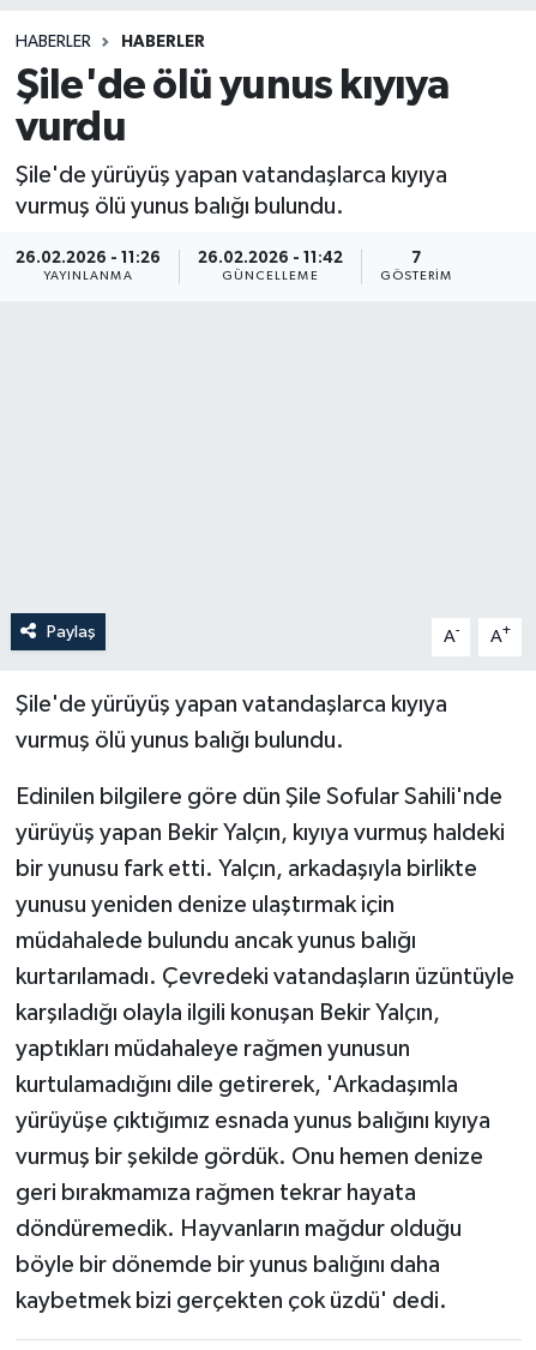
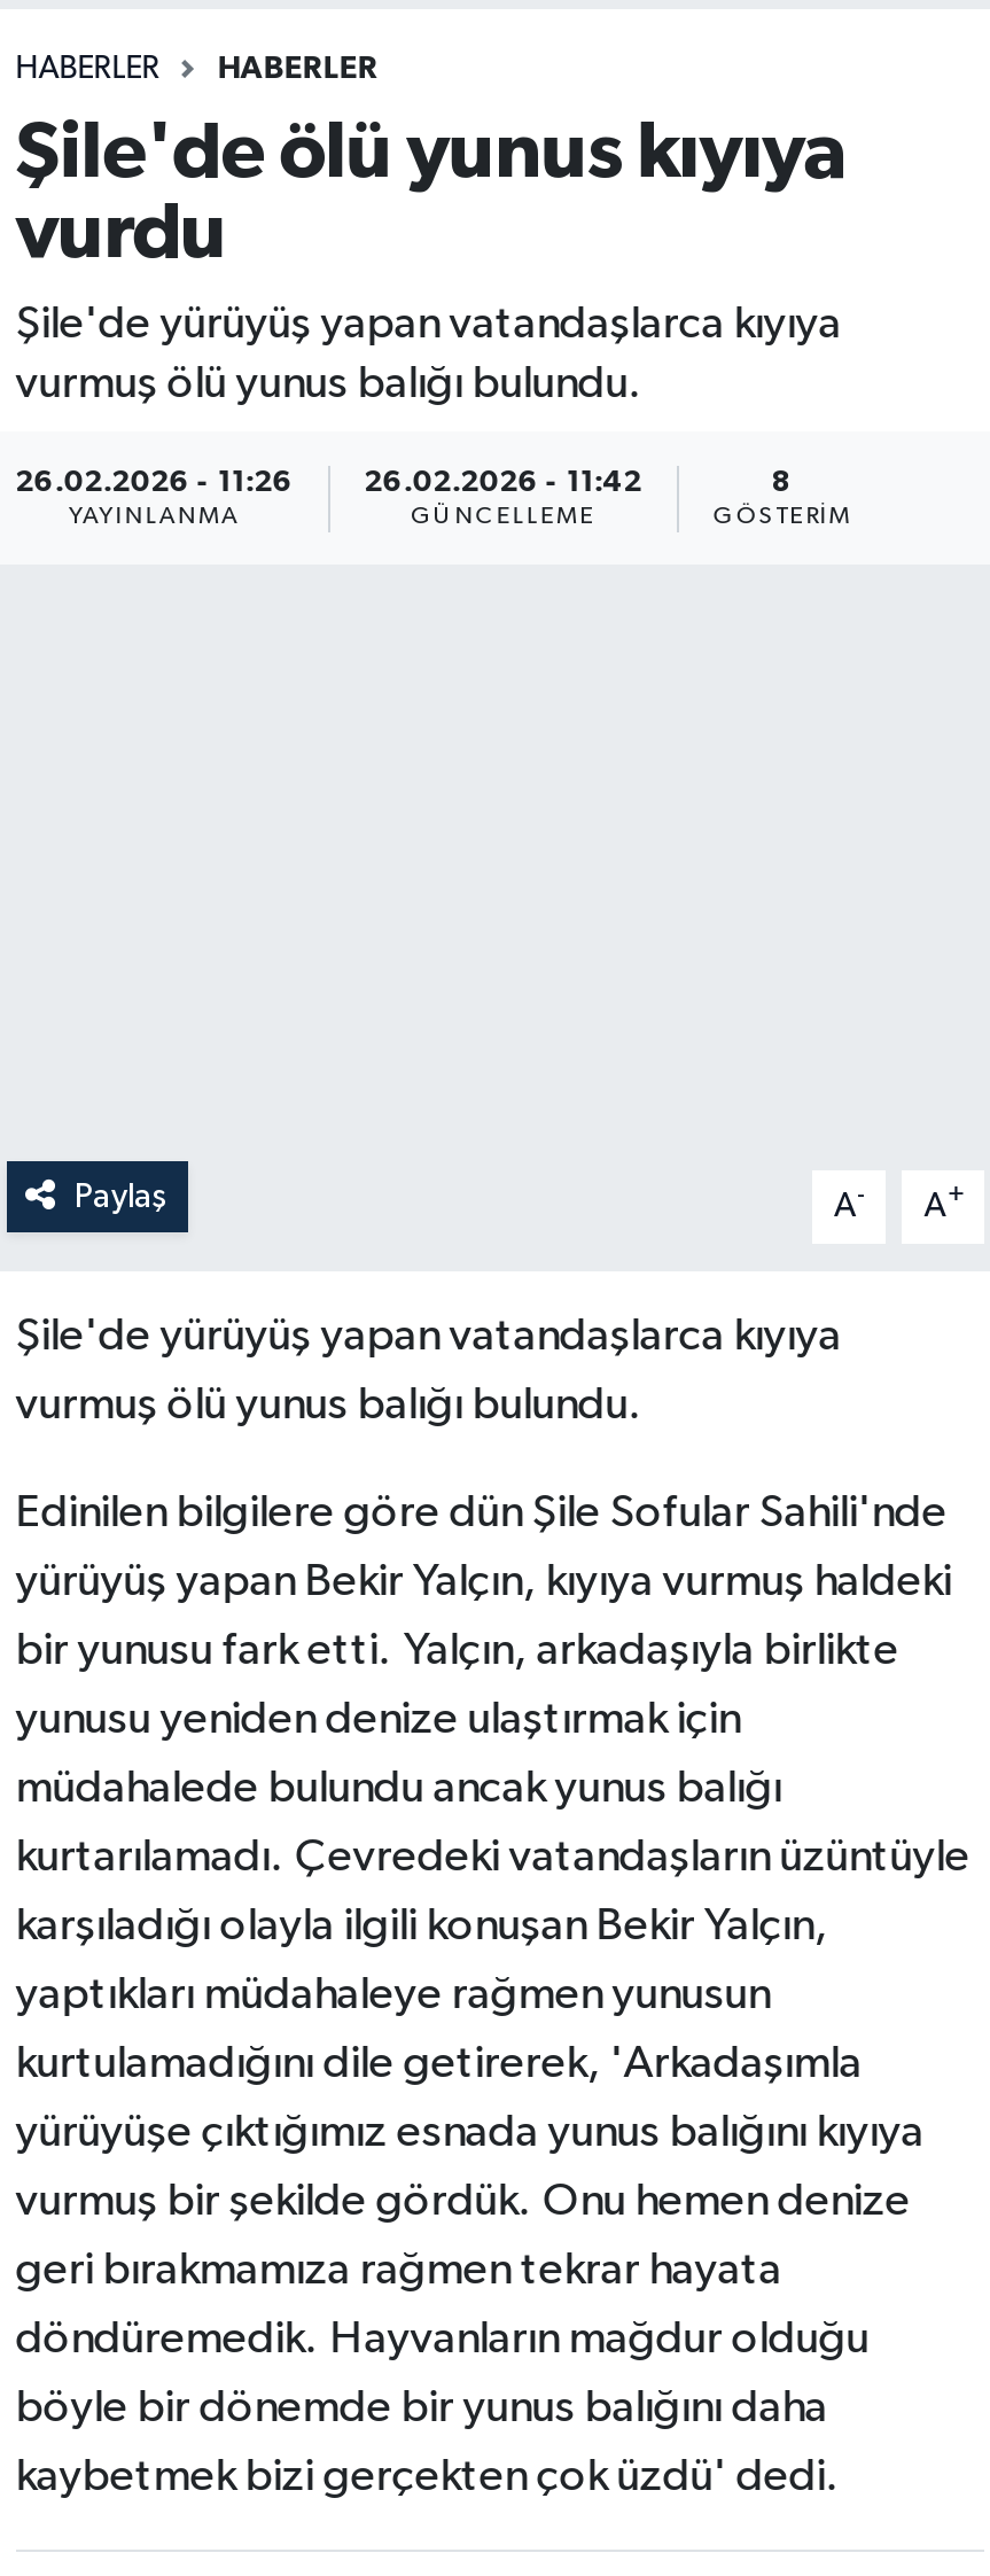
- 7
+ 8
